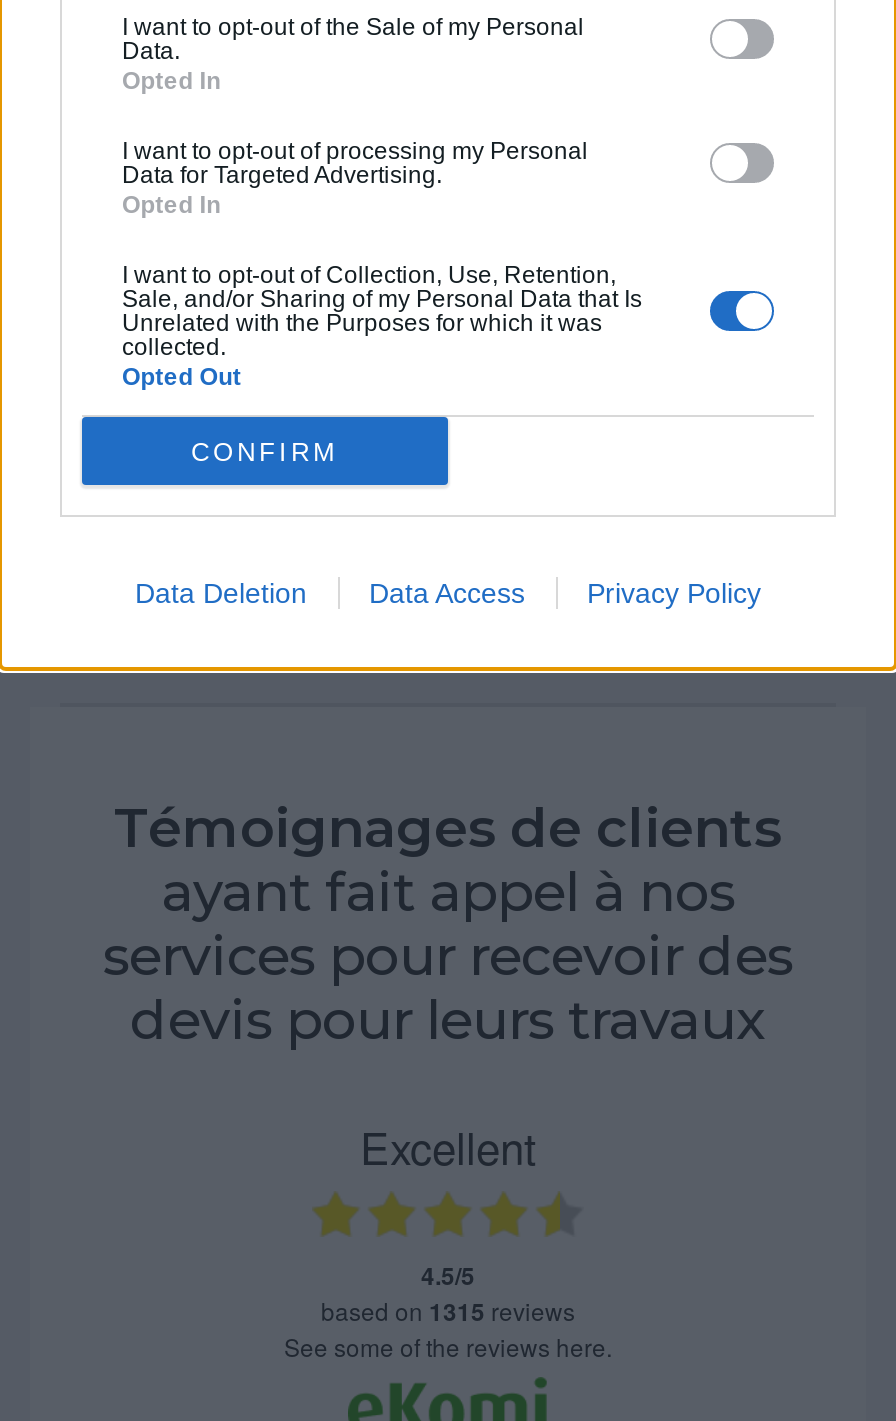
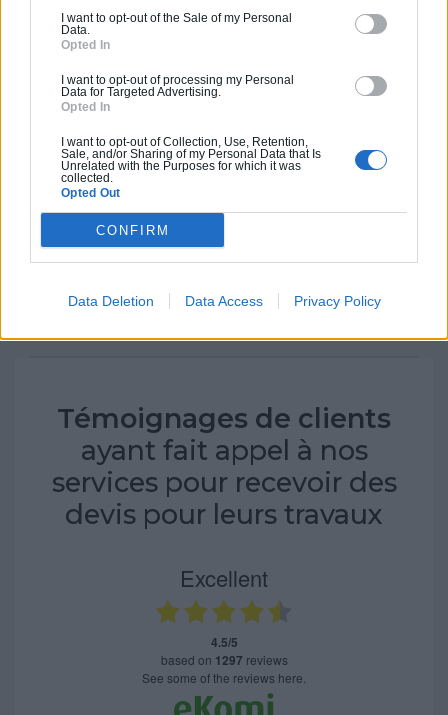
- based on 1315 reviews
+ based on 1297 reviews
